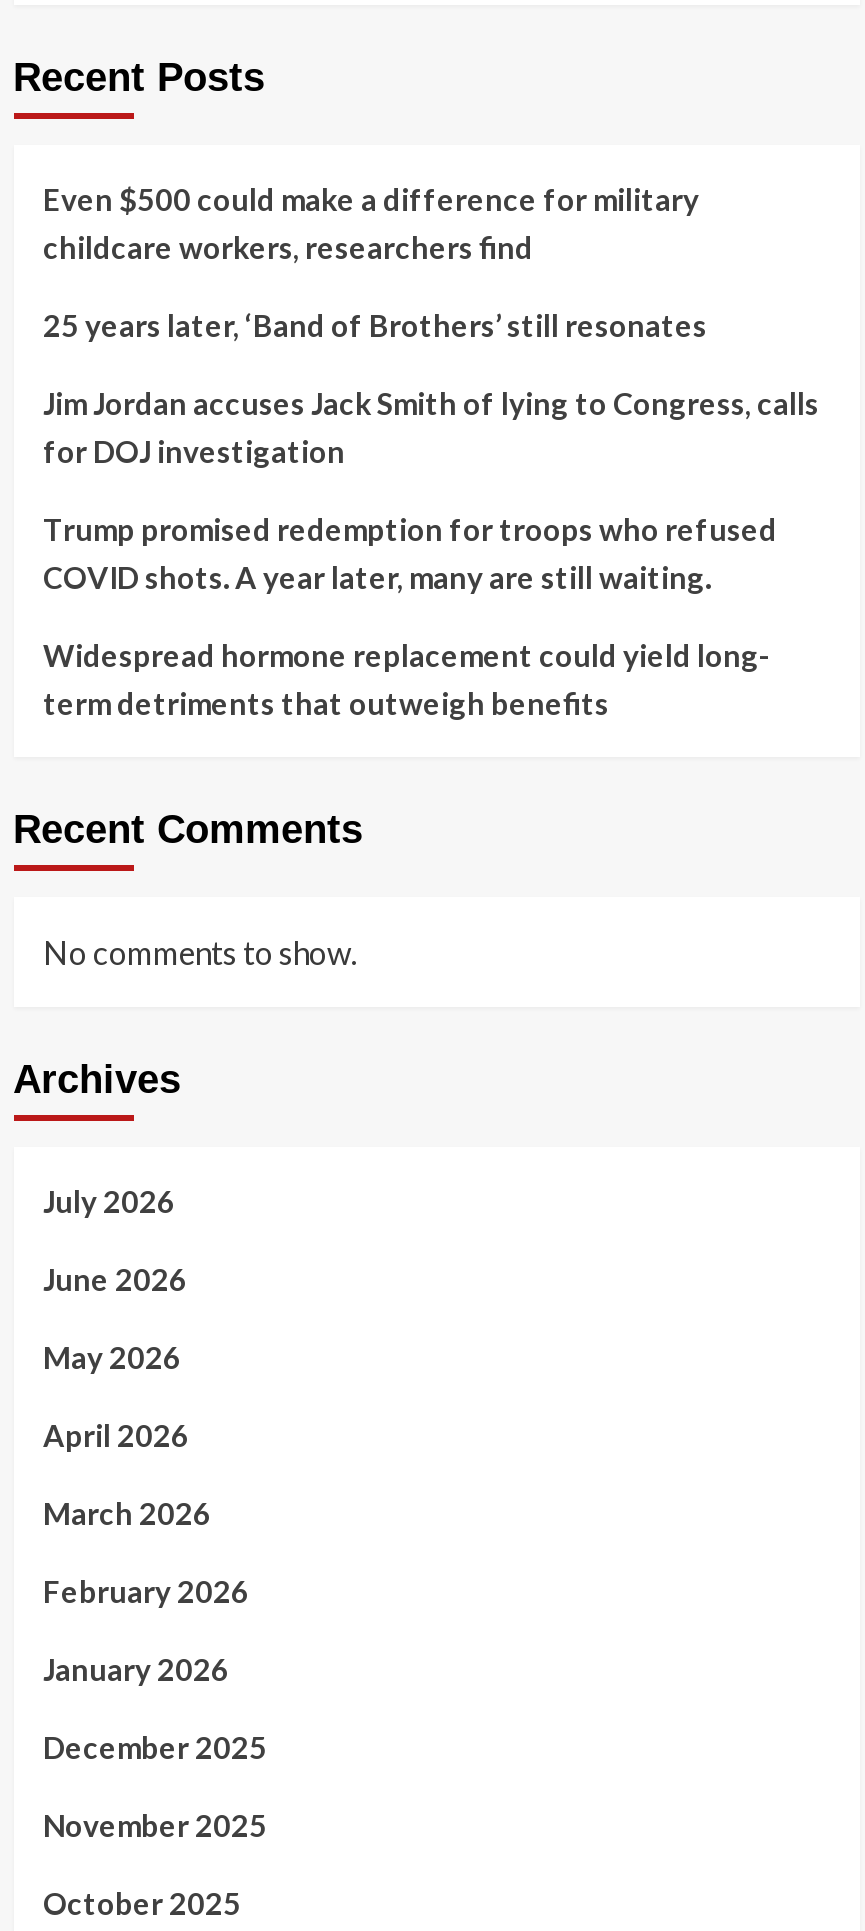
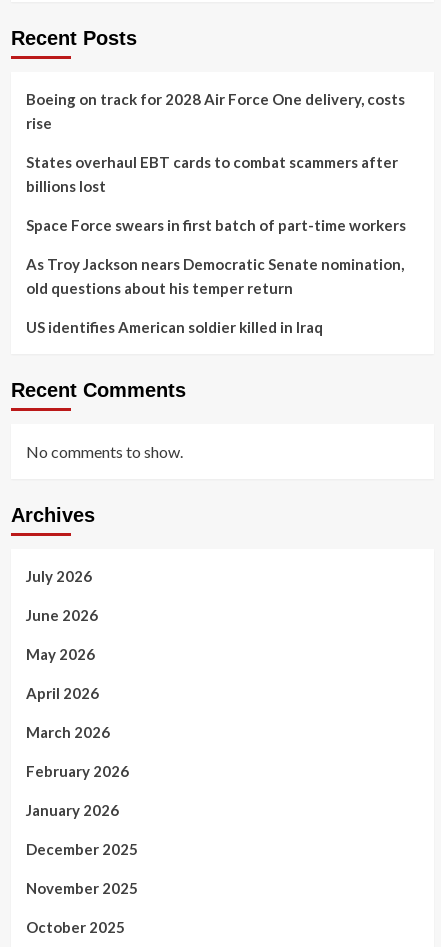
- Even $500 could make a difference for military
- childcare workers, researchers find
+ Boeing on track for 2028 Air Force One delivery, costs
+ rise

- 25 years later, ‘Band of Brothers’ still resonates
+ States overhaul EBT cards to combat scammers after
+ billions lost

- Jim Jordan accuses Jack Smith of lying to Congress, calls
- for DOJ investigation
+ Space Force swears in first batch of part-time workers

- Trump promised redemption for troops who refused
- COVID shots. A year later, many are still waiting.
+ As Troy Jackson nears Democratic Senate nomination,
+ old questions about his temper return

- Widespread hormone replacement could yield long-
- term detriments that outweigh benefits
+ US identifies American soldier killed in Iraq
